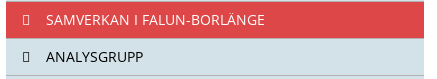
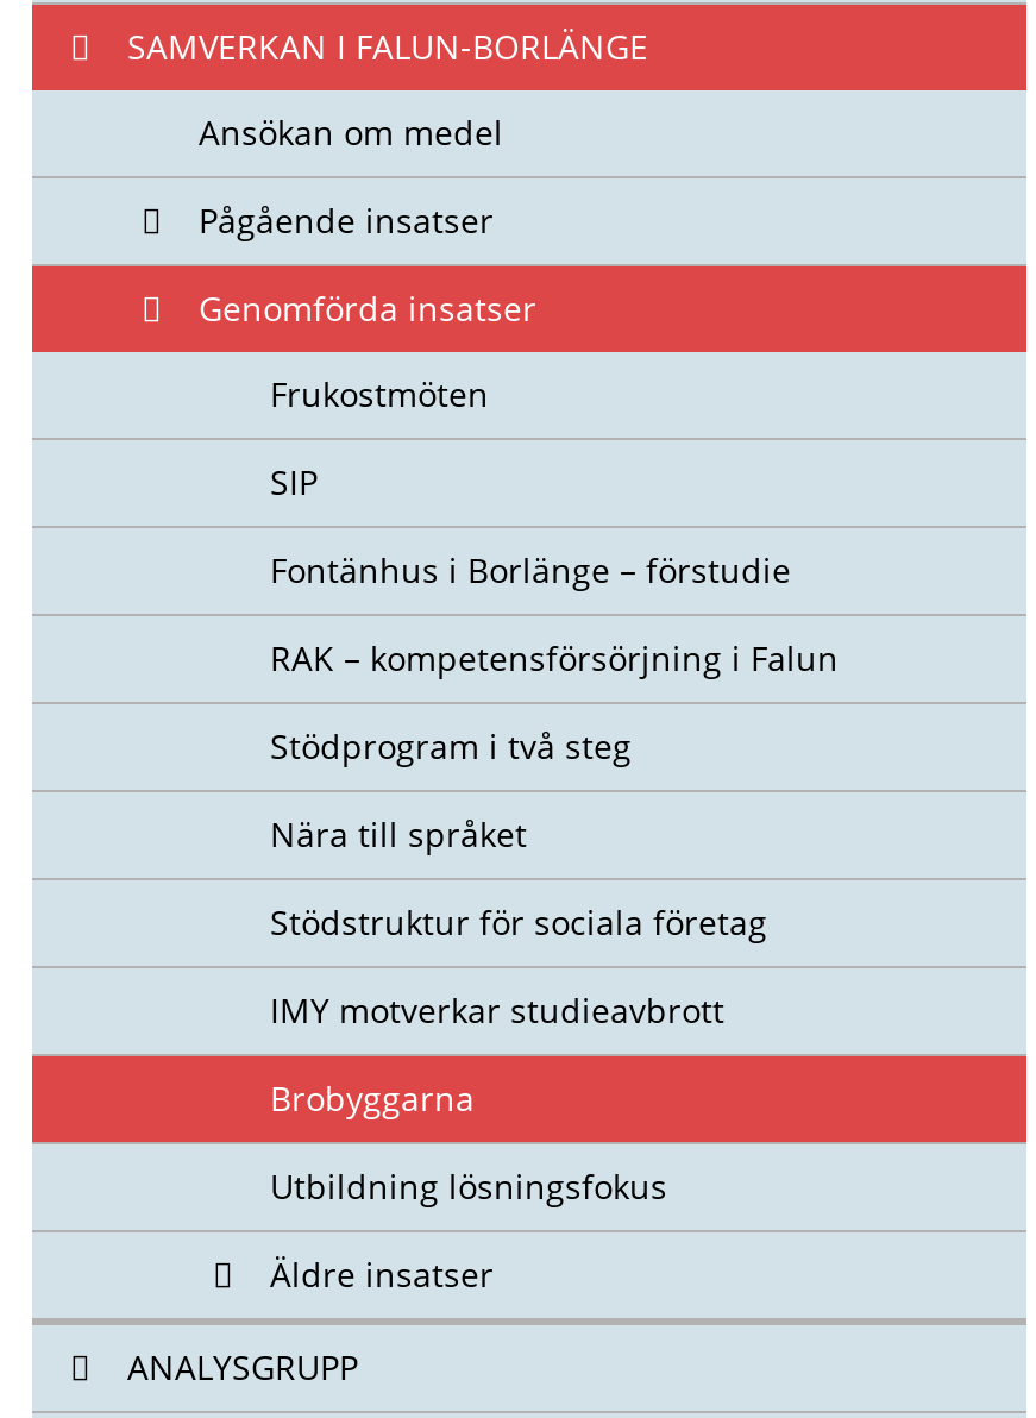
+ Ansökan om medel
+ Pågående insatser
+ Genomförda insatser
+ Frukostmöten
+ SIP
+ Fontänhus i Borlänge – förstudie
+ RAK – kompetensförsörjning i Falun
+ Stödprogram i två steg
+ Nära till språket
+ Stödstruktur för sociala företag
+ IMY motverkar studieavbrott
+ Brobyggarna
+ Utbildning lösningsfokus
+ Äldre insatser
